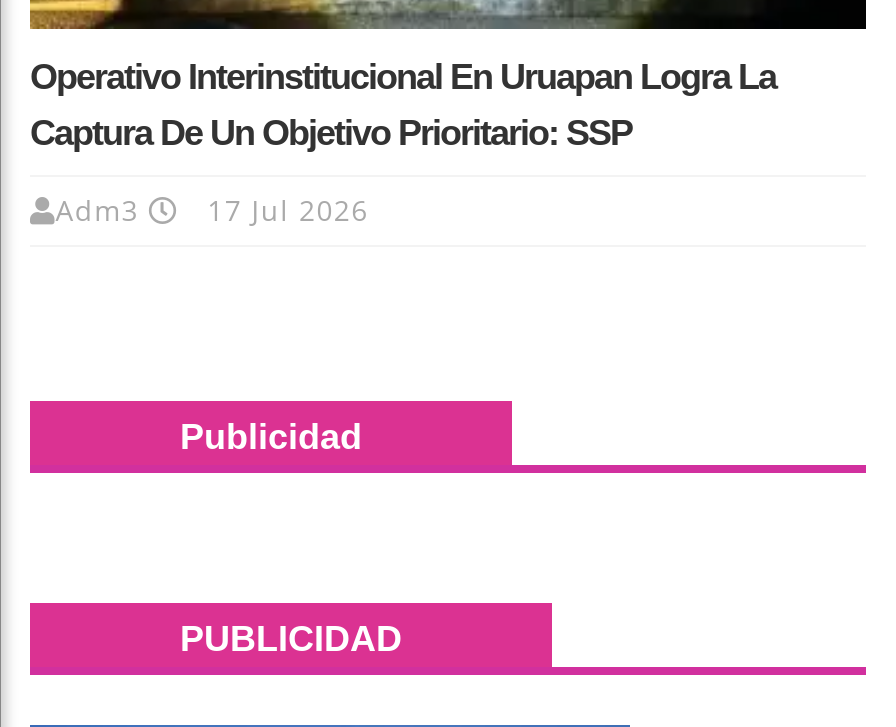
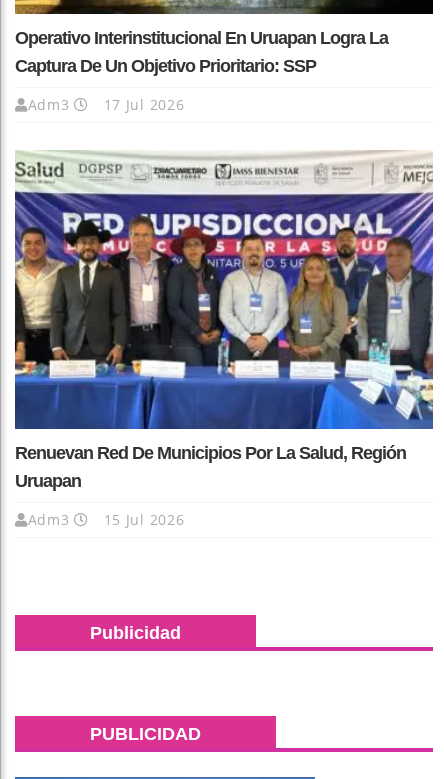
+ [image]
+ Renuevan Red De Municipios Por La Salud, Región
+ Uruapan
+ Adm3
+ 15 Jul 2026
